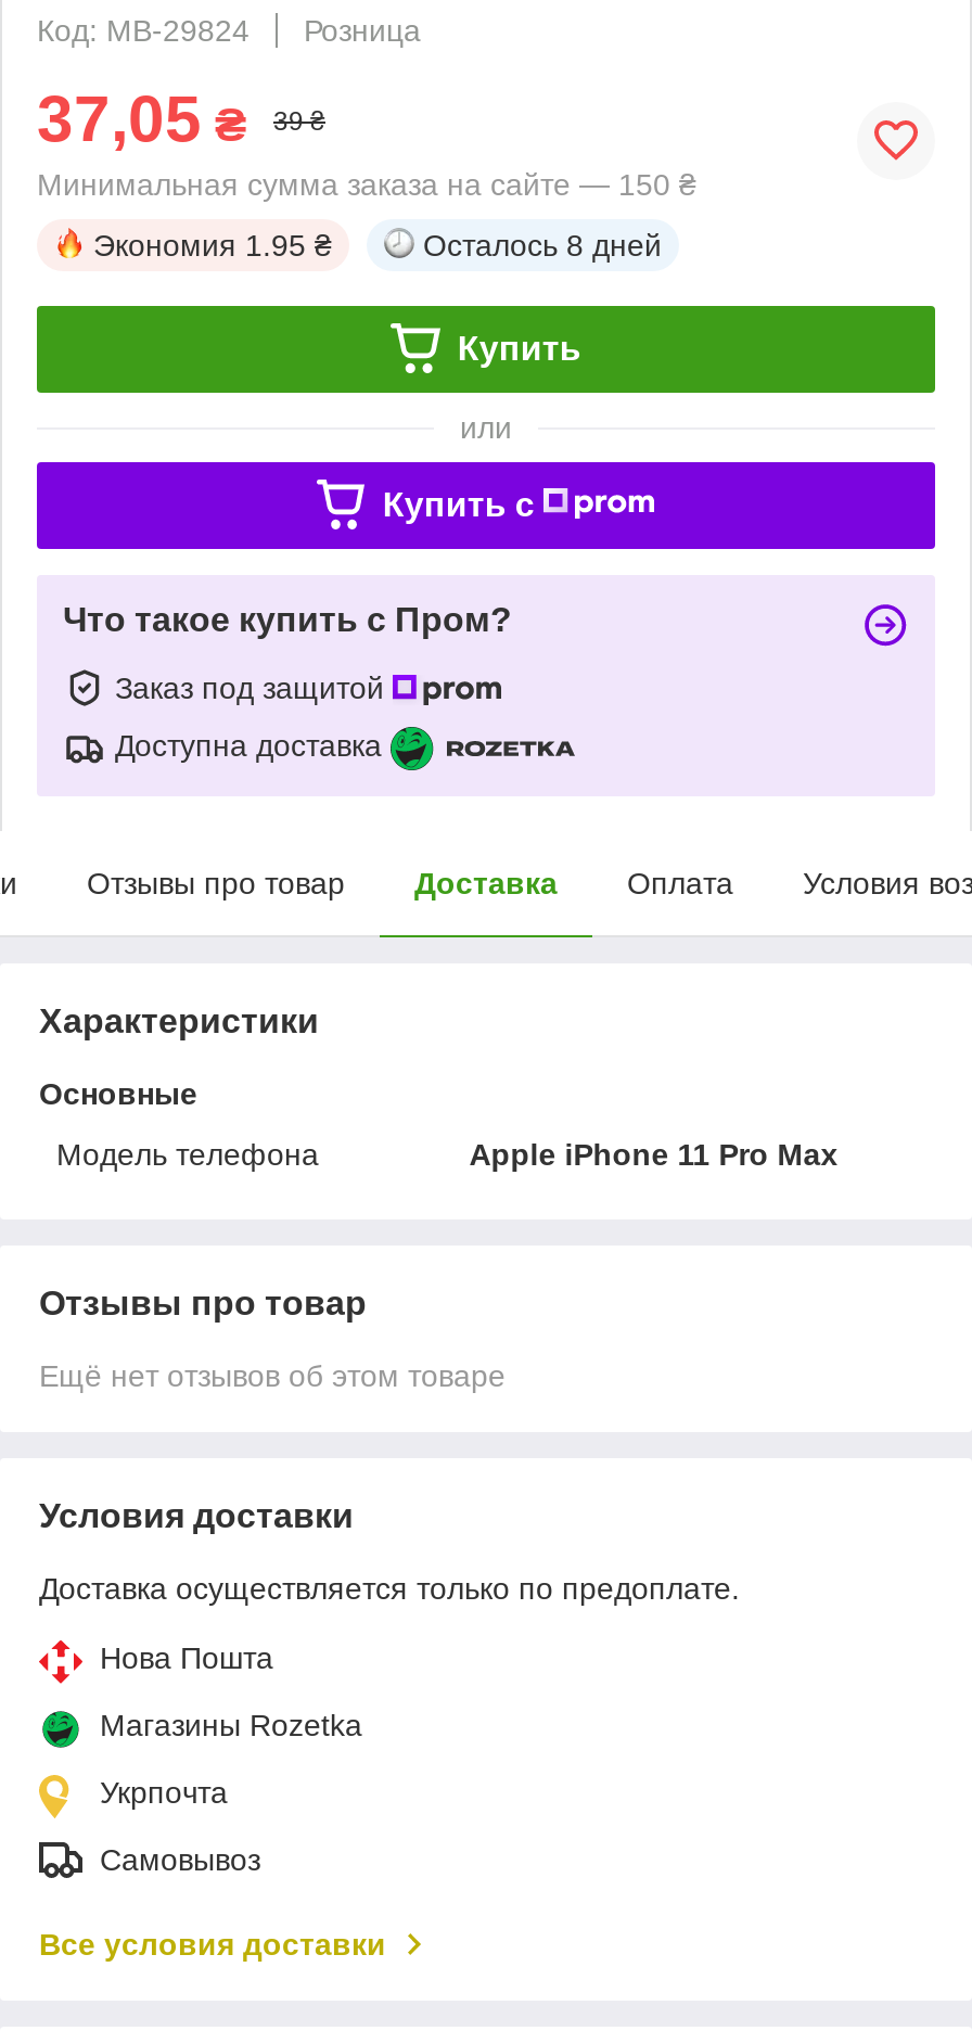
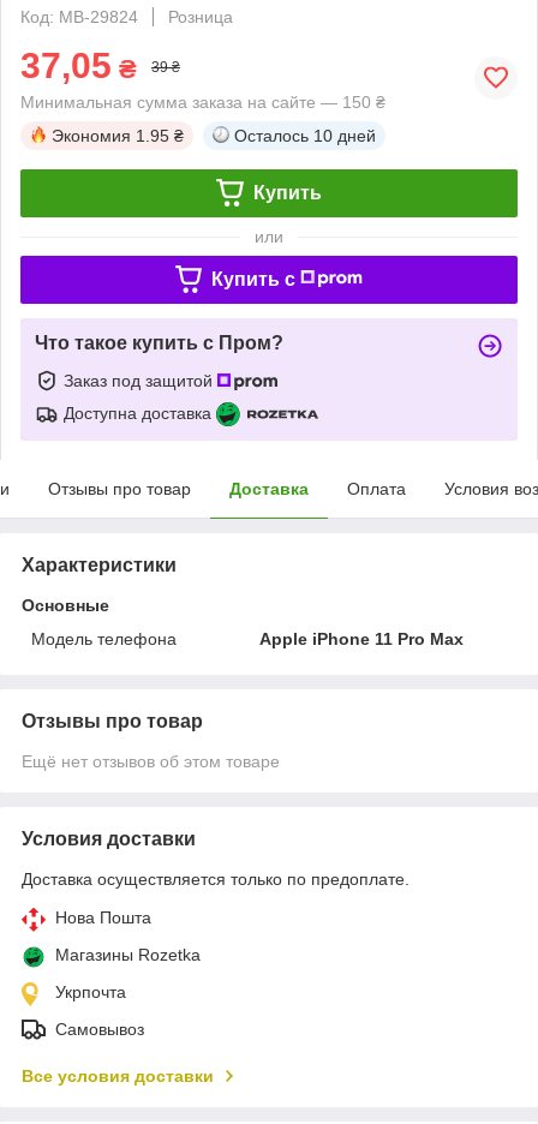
- Осталось 8 дней
+ Осталось 10 дней
